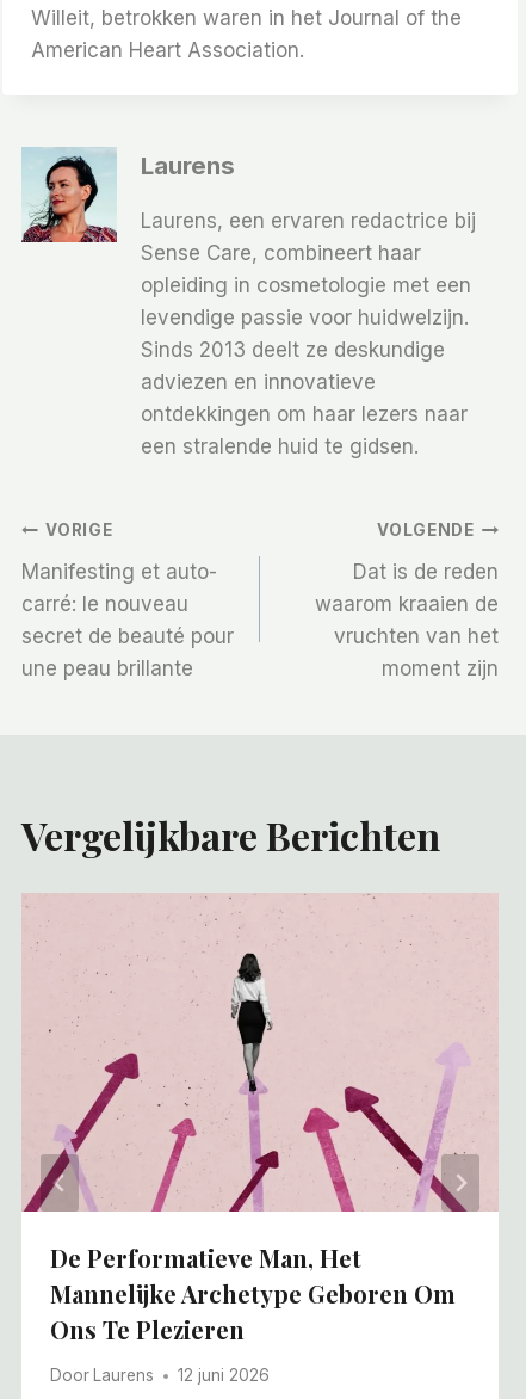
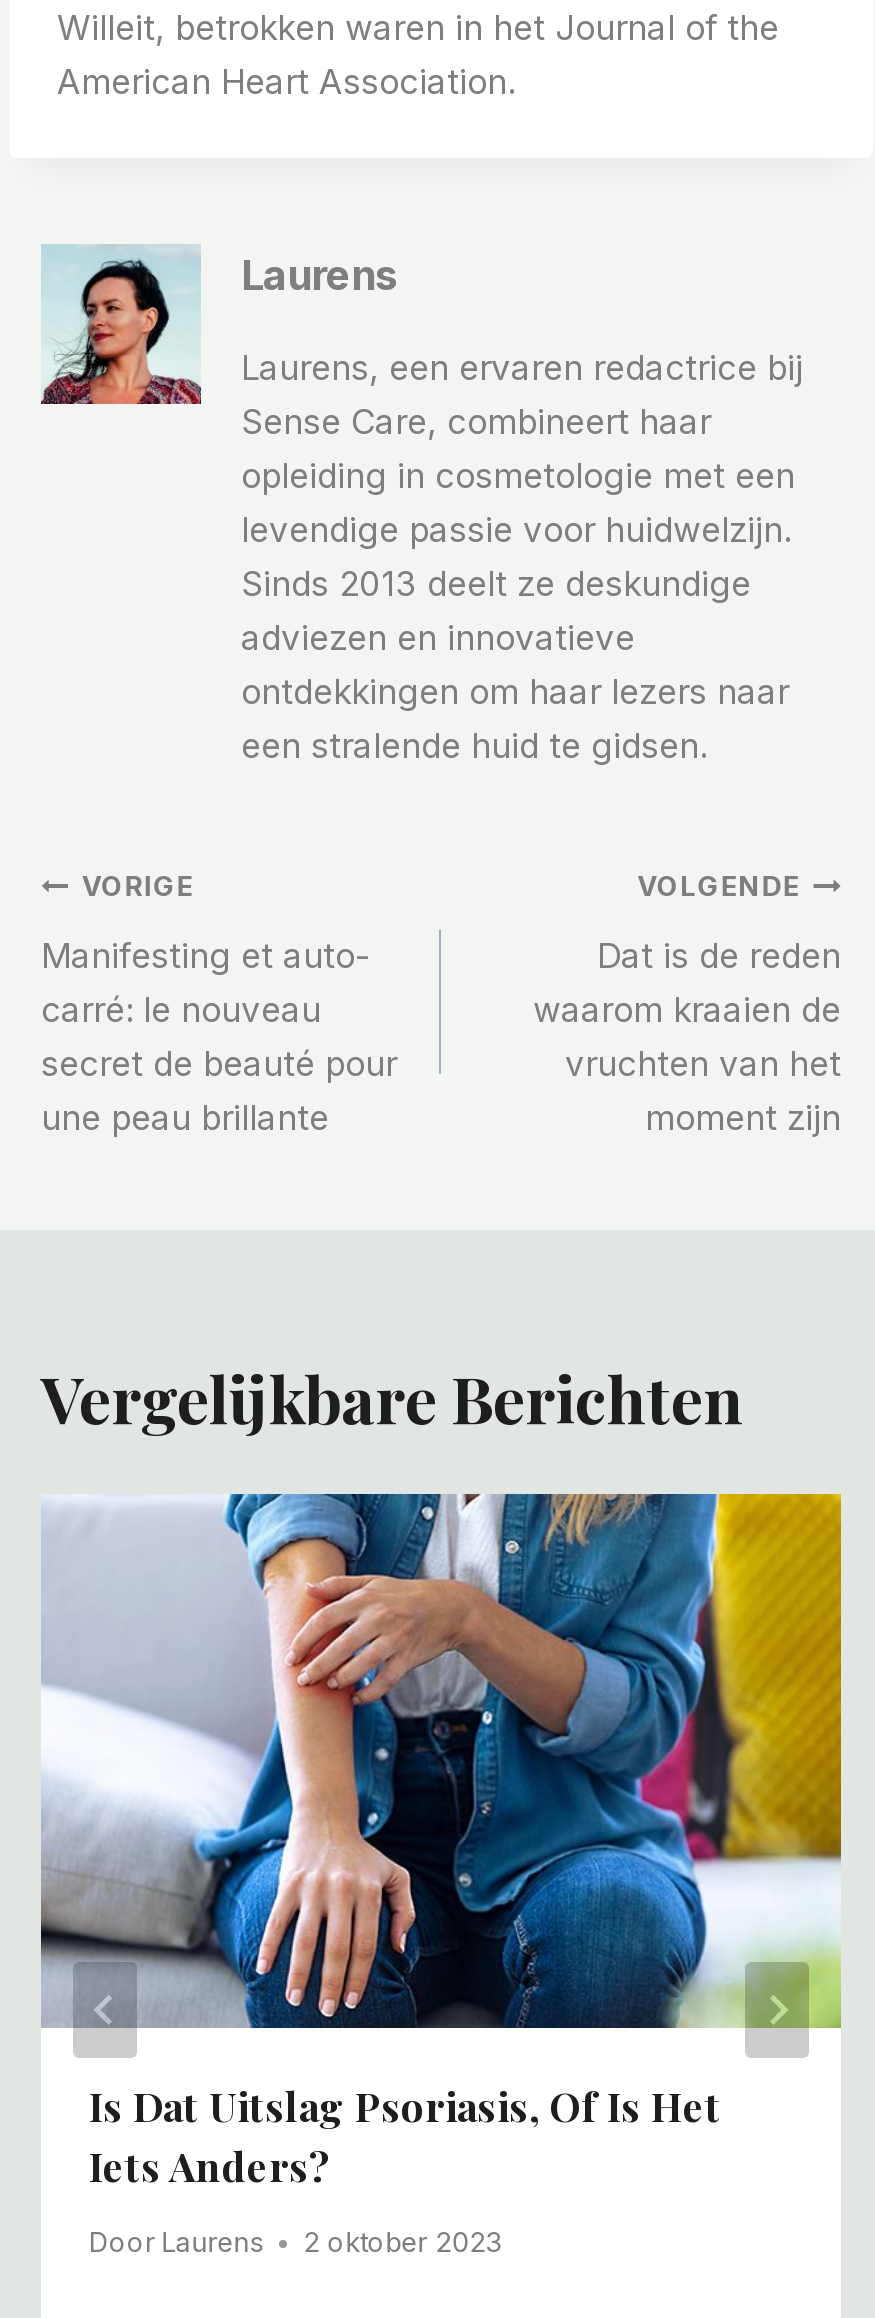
- [image]
- De Performatieve Man, Het
- Mannelijke Archetype Geboren Om
- Ons Te Plezieren
+ [image]
+ Is Dat Uitslag Psoriasis, Of Is Het
+ Iets Anders?

- Door Laurens 12 juni 2026
+ Door Laurens 2 oktober 2023
